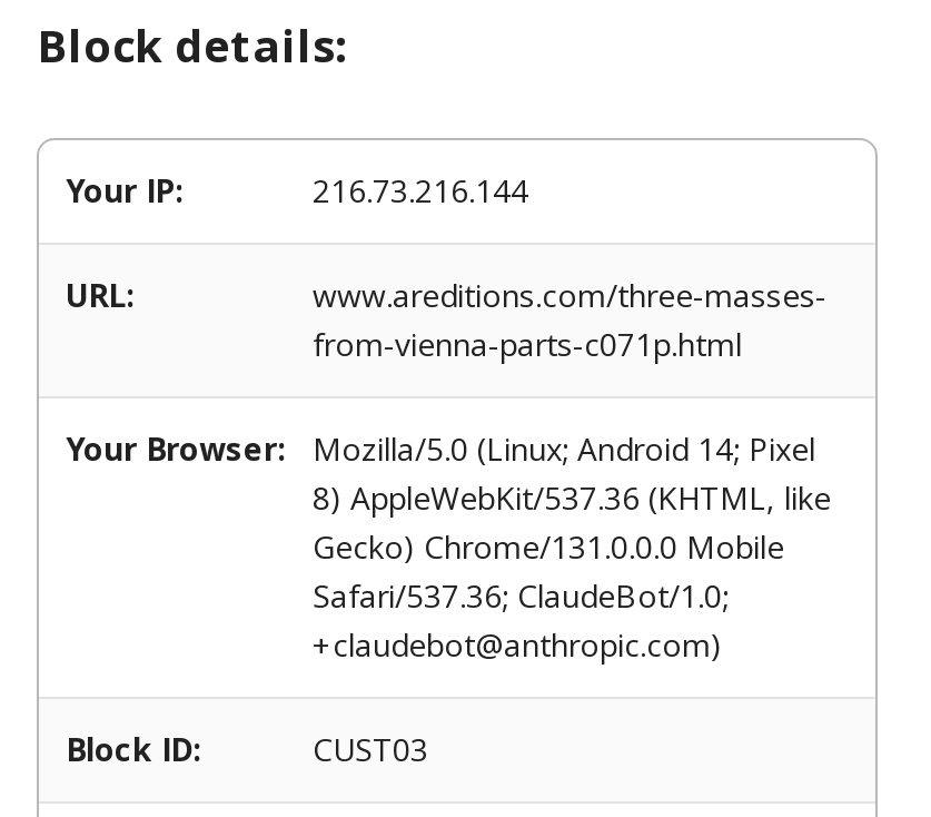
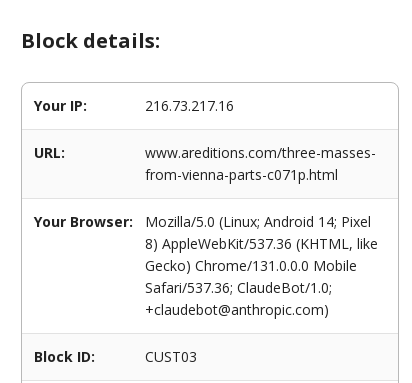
- 216.73.216.144
+ 216.73.217.16
